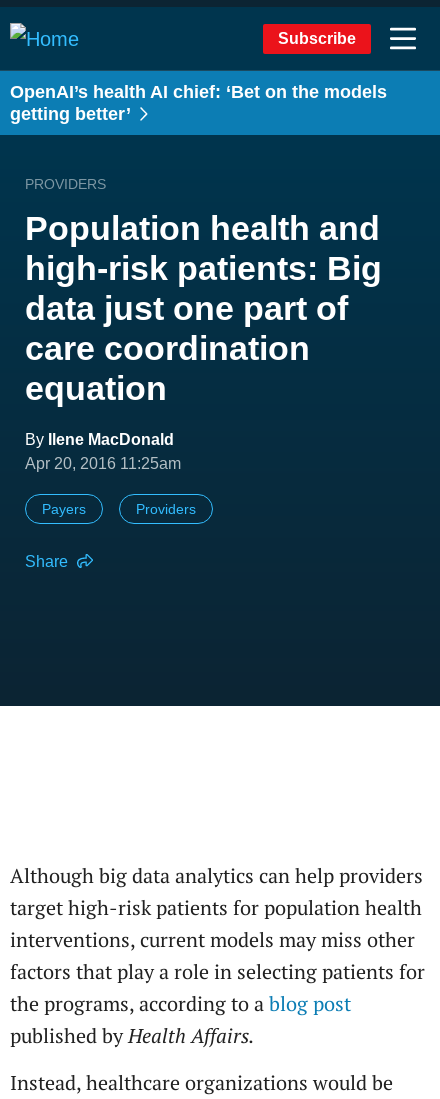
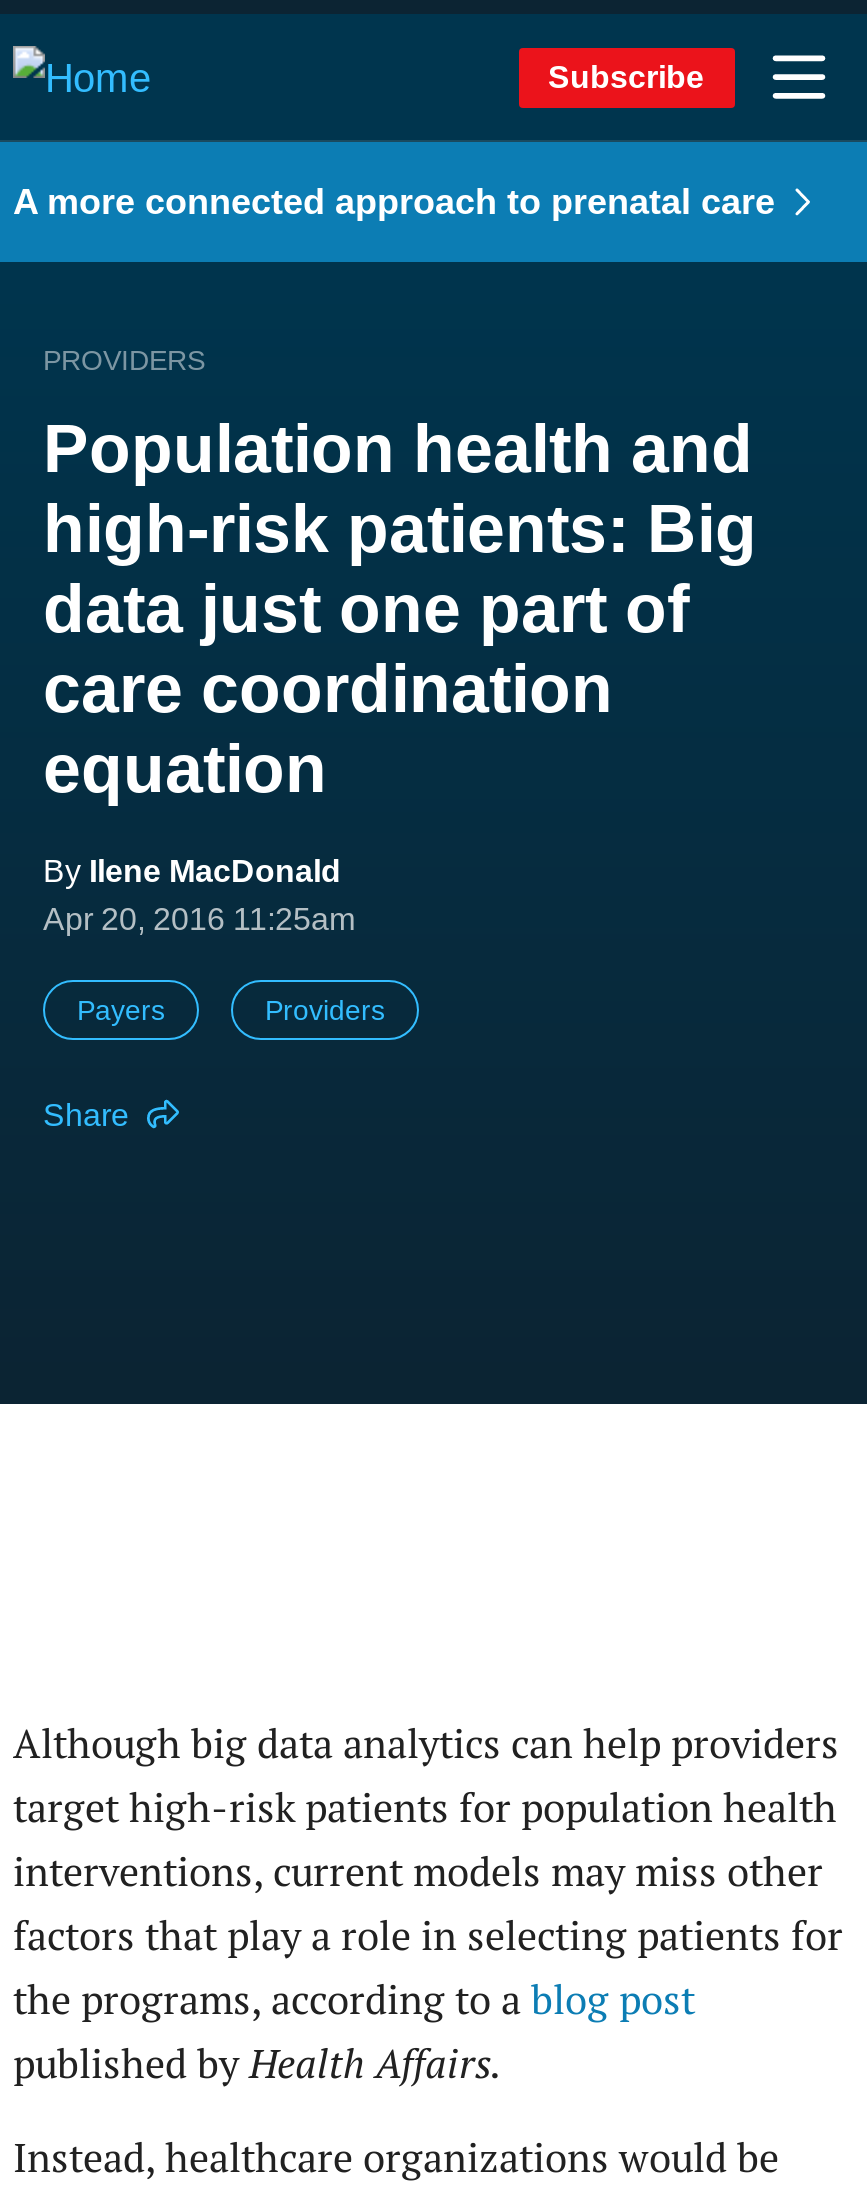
- OpenAI’s health AI chief: ‘Bet on the models
- getting better’
+ A more connected approach to prenatal care
